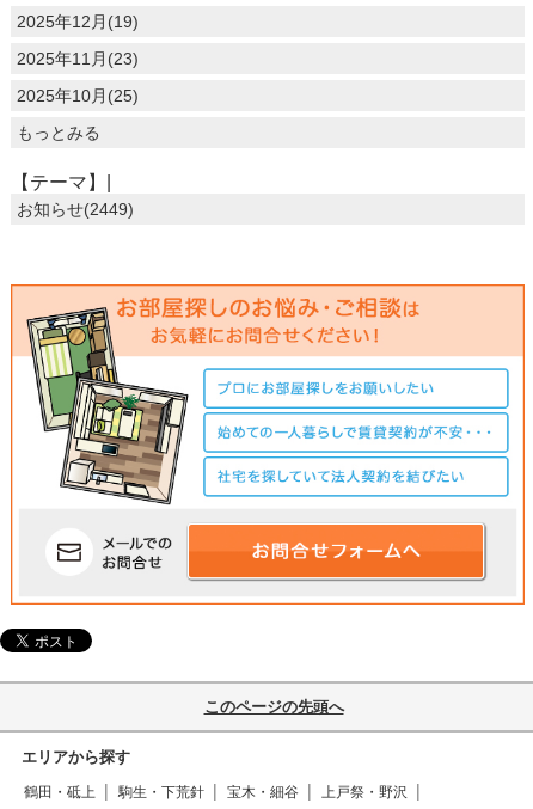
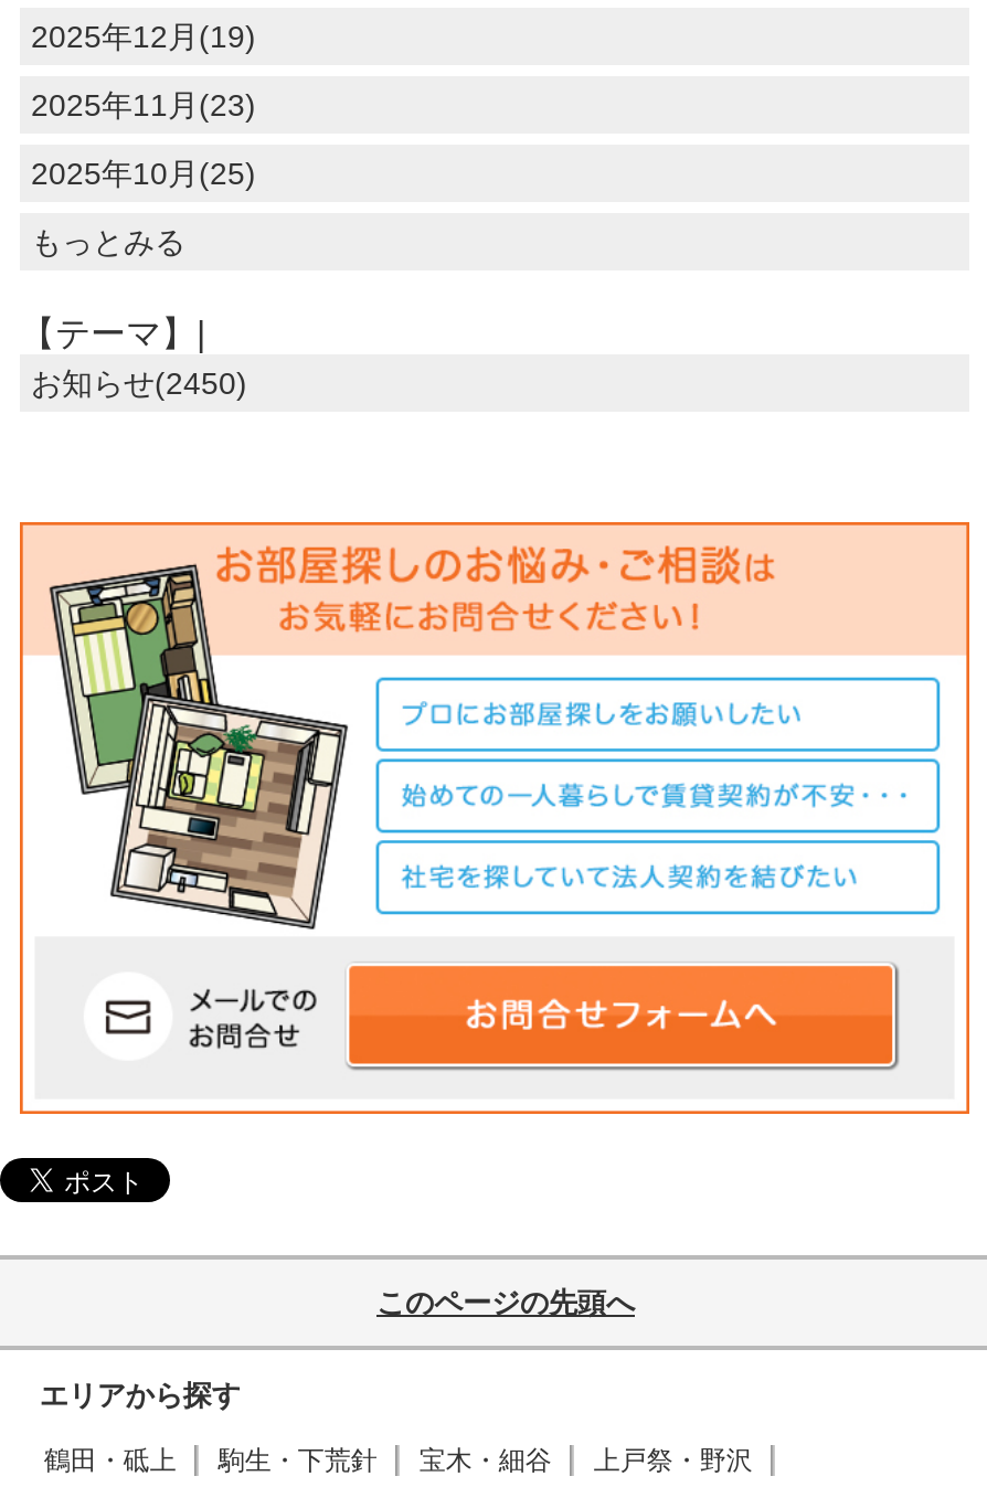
- お知らせ(2449)
+ お知らせ(2450)
